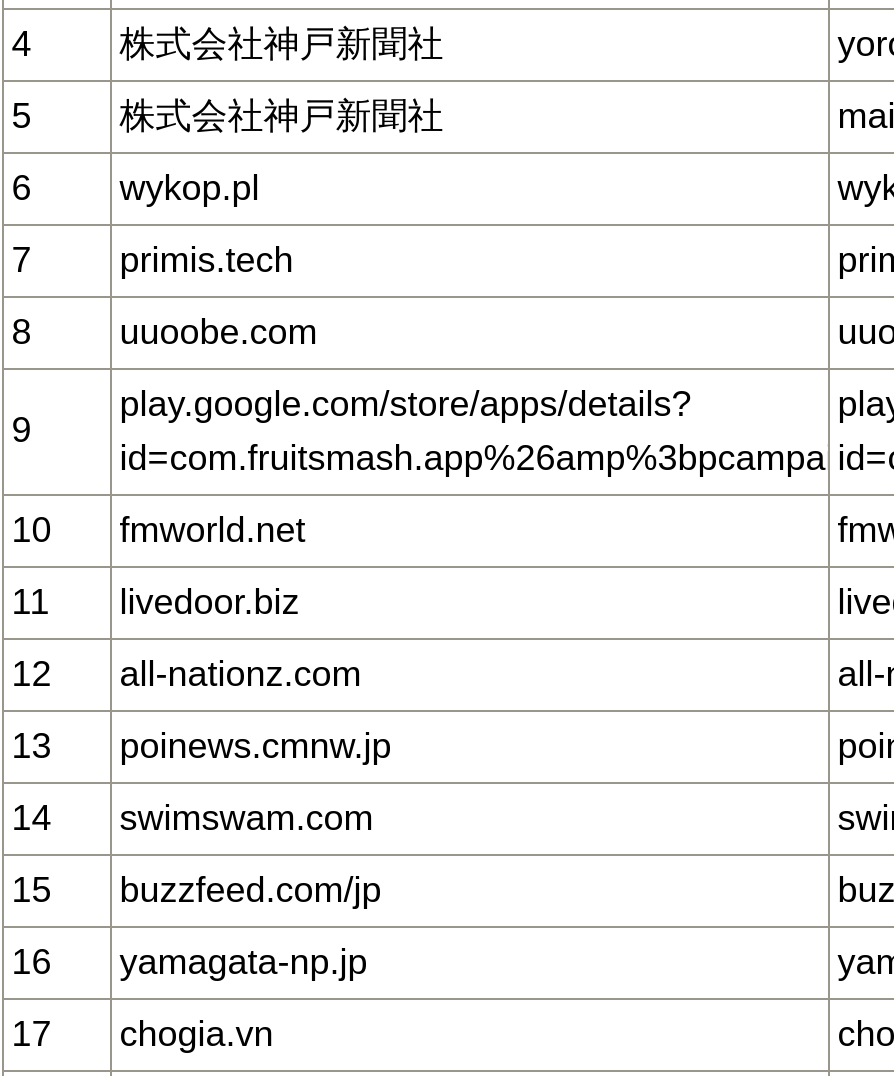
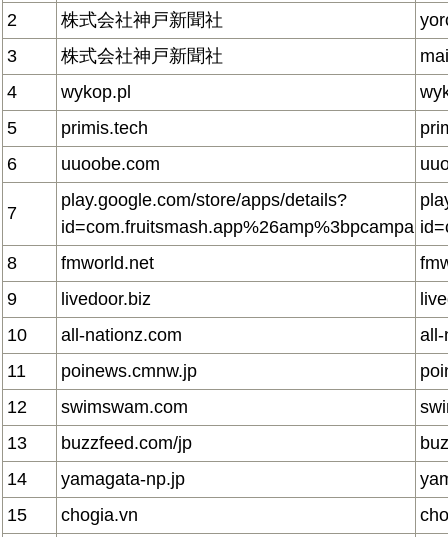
- 4
+ 2

- 5
+ 3

- 6
+ 4

- 7
+ 5

- 8
+ 6

- 9
+ 7

- 10
+ 8

- 11
+ 9

- 12 all-nationz.com
+ 10 all-nationz.com

- 13 poinews.cmnw.jp
+ 11 poinews.cmnw.jp

- 14 swimswam.com
+ 12 swimswam.com

- 15 buzzfeed.com/jp
+ 13 buzzfeed.com/jp

- 16 yamagata-np.jp
+ 14 yamagata-np.jp

- 17 chogia.vn
+ 15 chogia.vn
